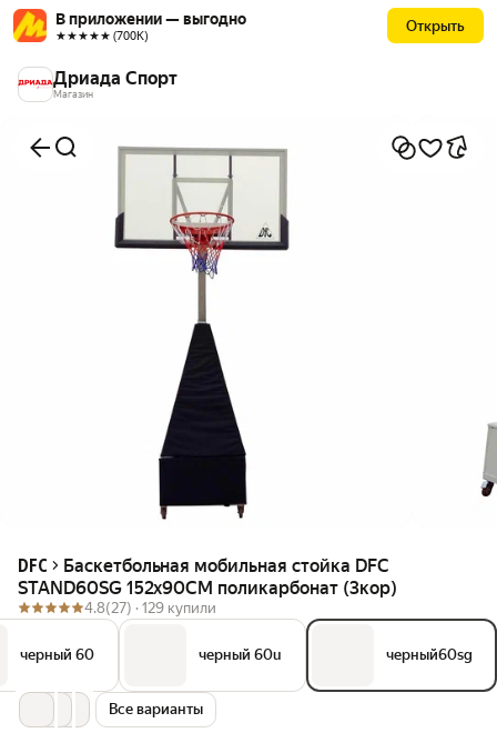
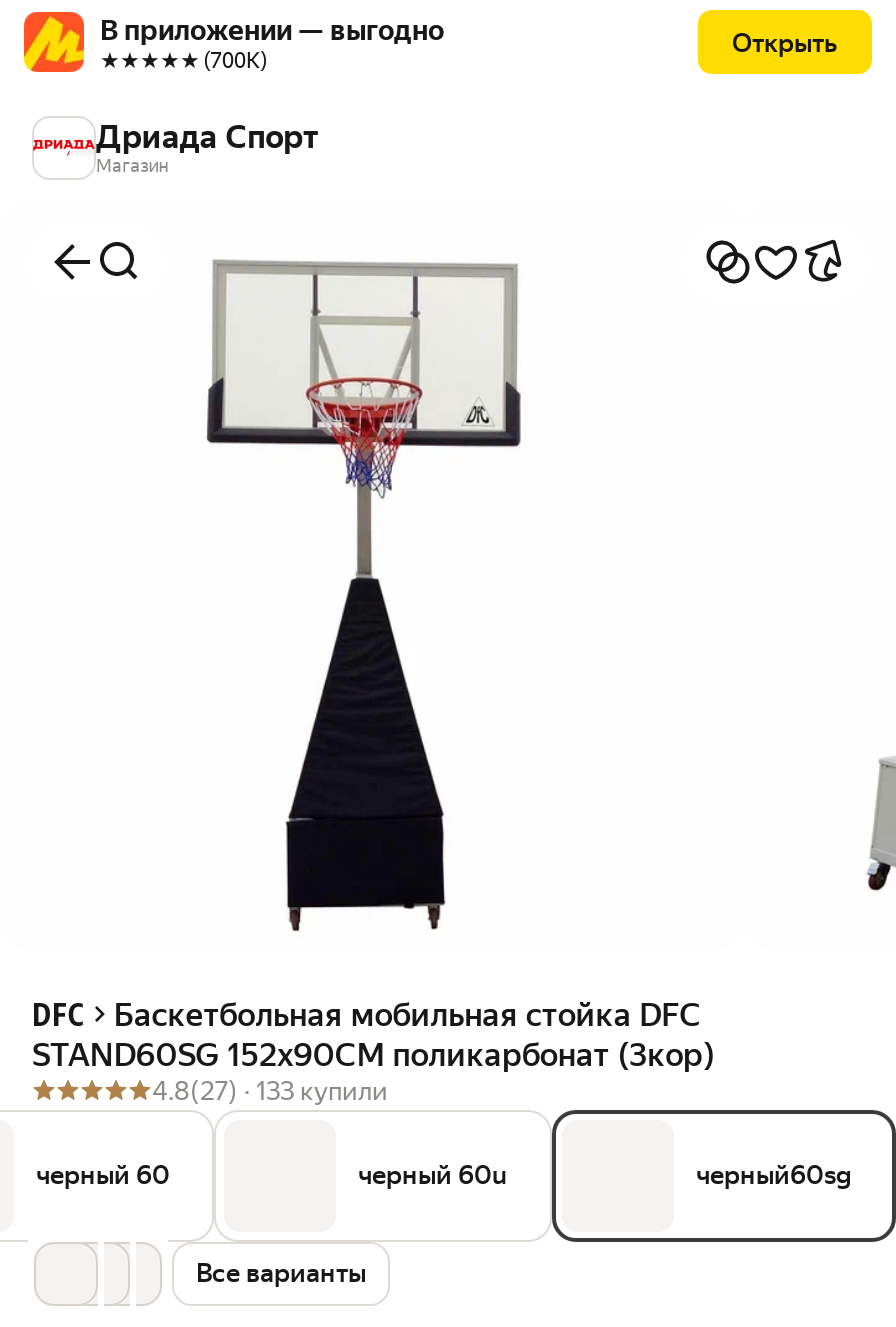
- 4.8(27) · 129 купили
+ 4.8(27) · 133 купили
